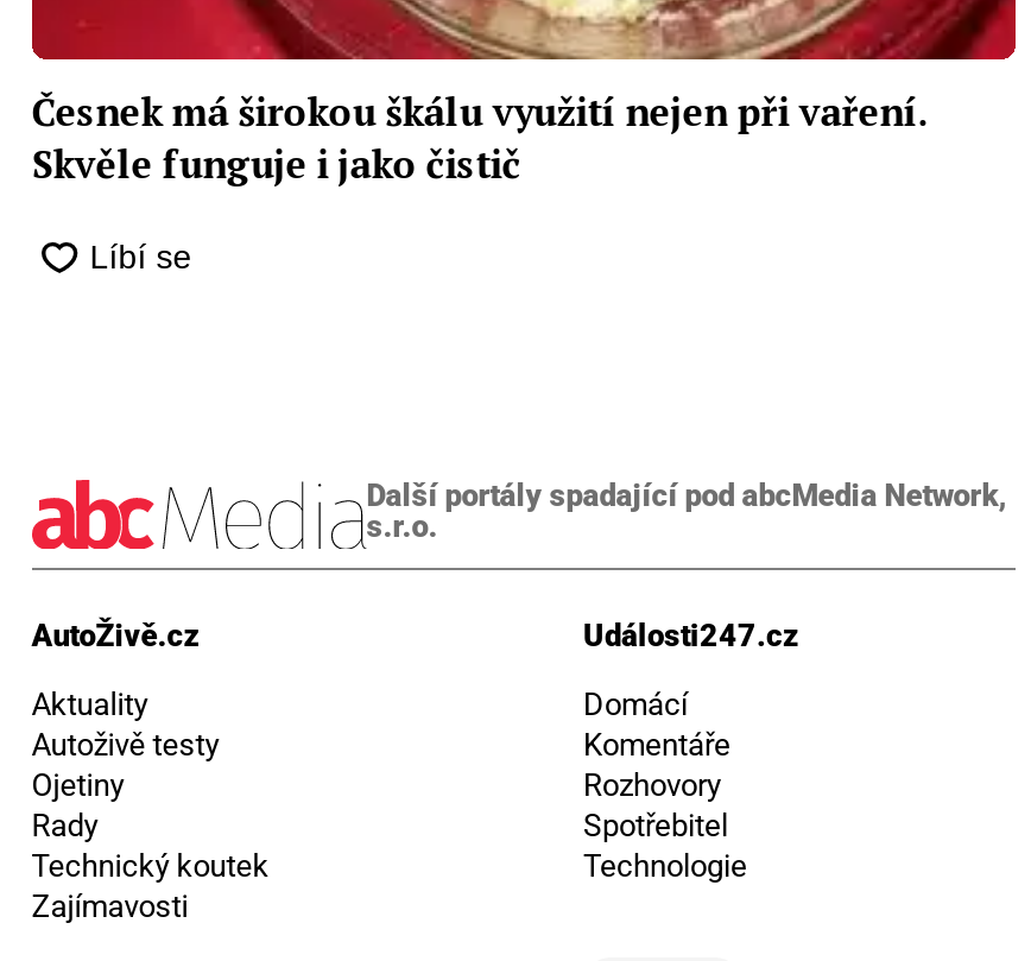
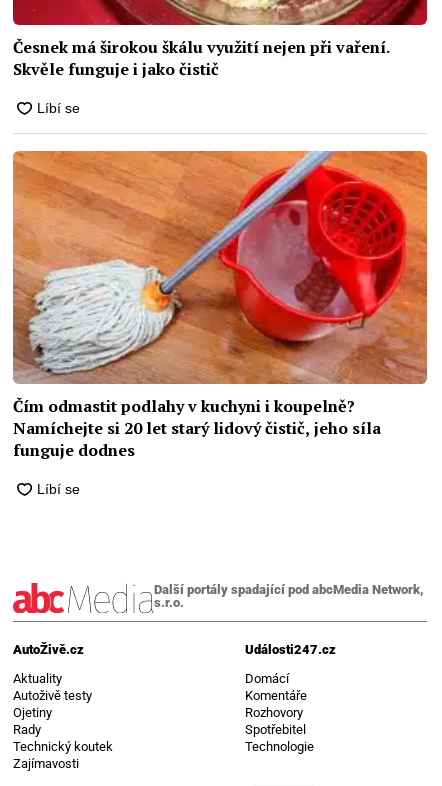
+ [image]
+ Čím odmastit podlahy v kuchyni i koupelně?
+ Namíchejte si 20 let starý lidový čistič, jeho síla
+ funguje dodnes
